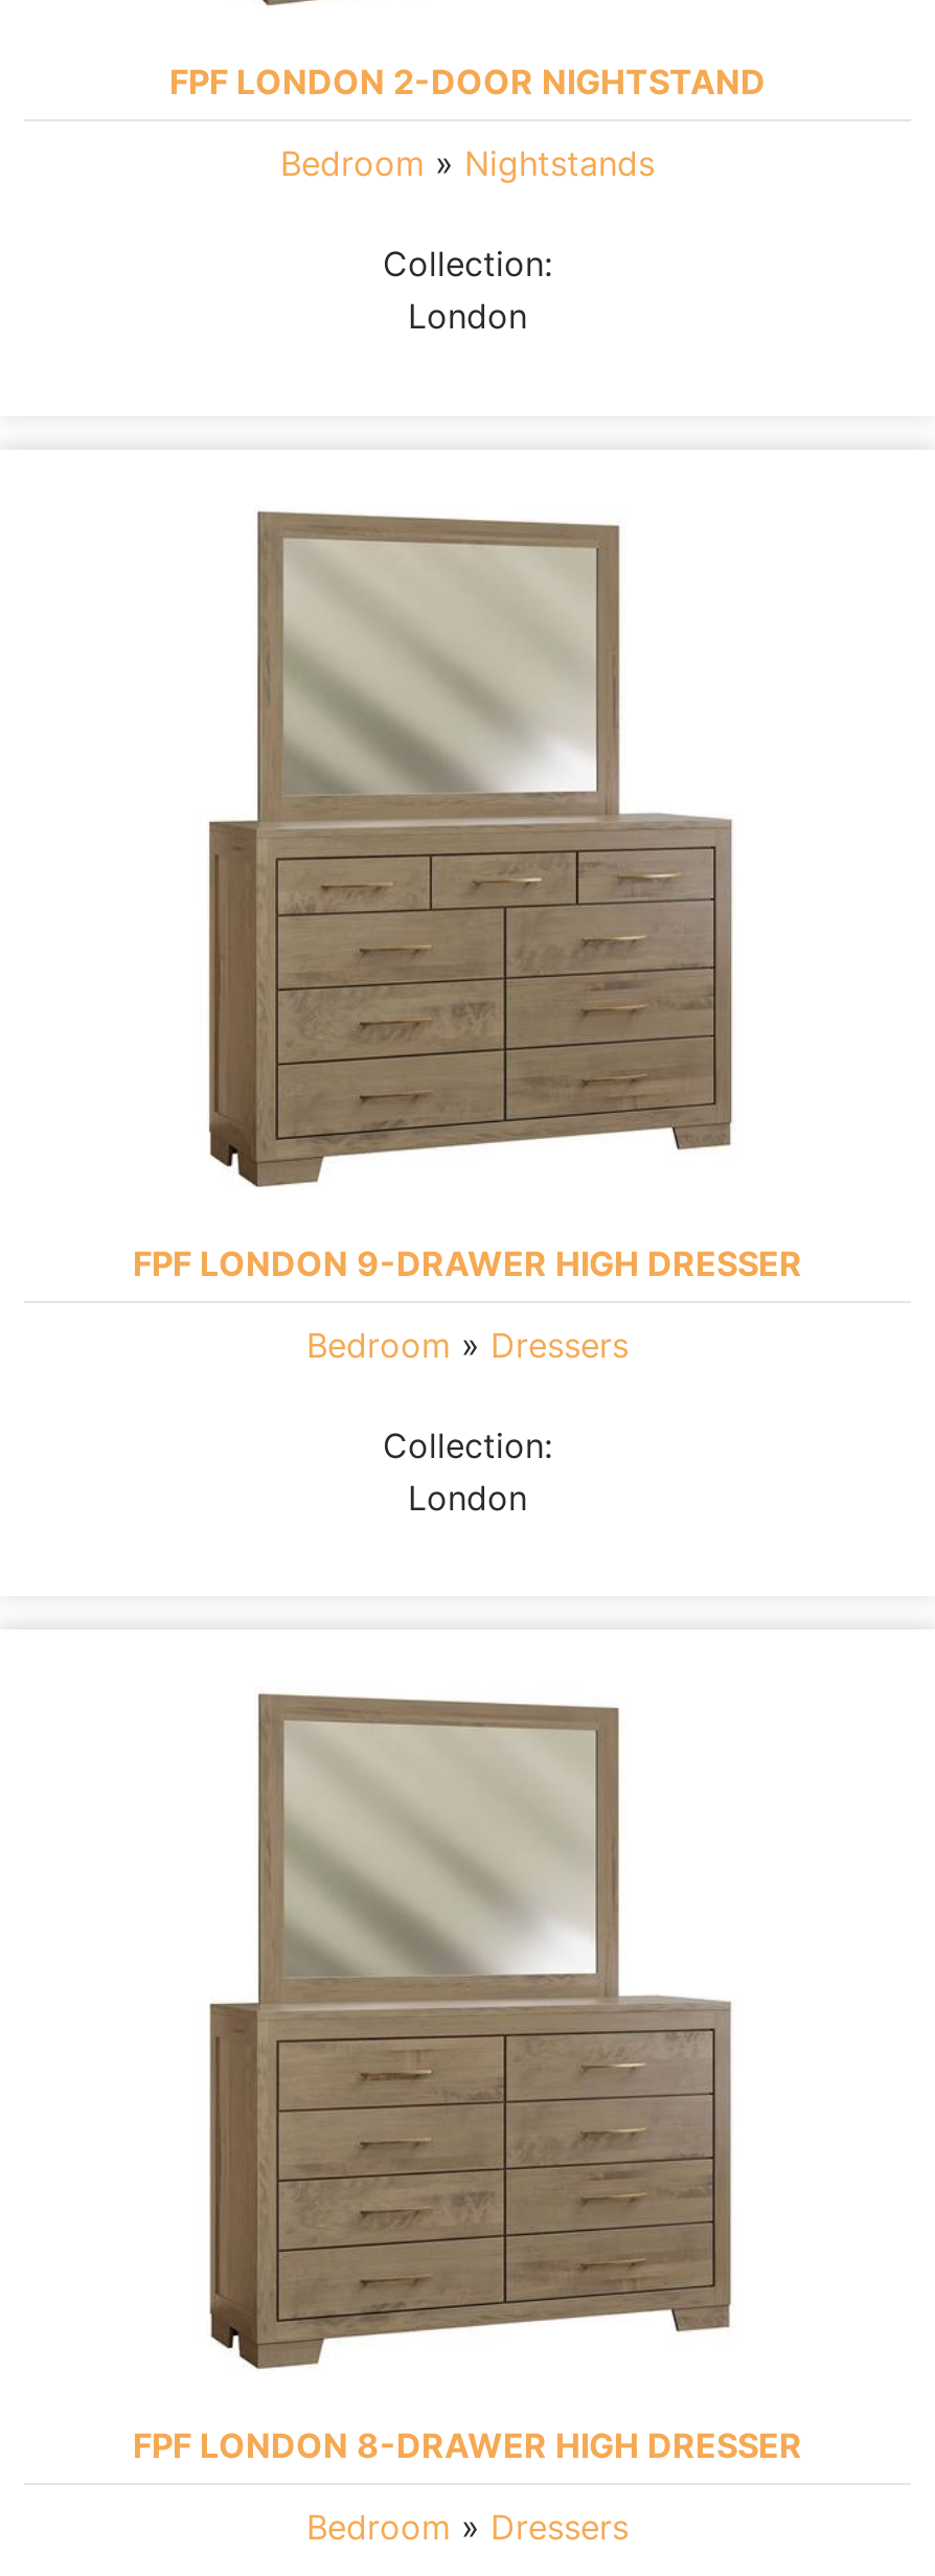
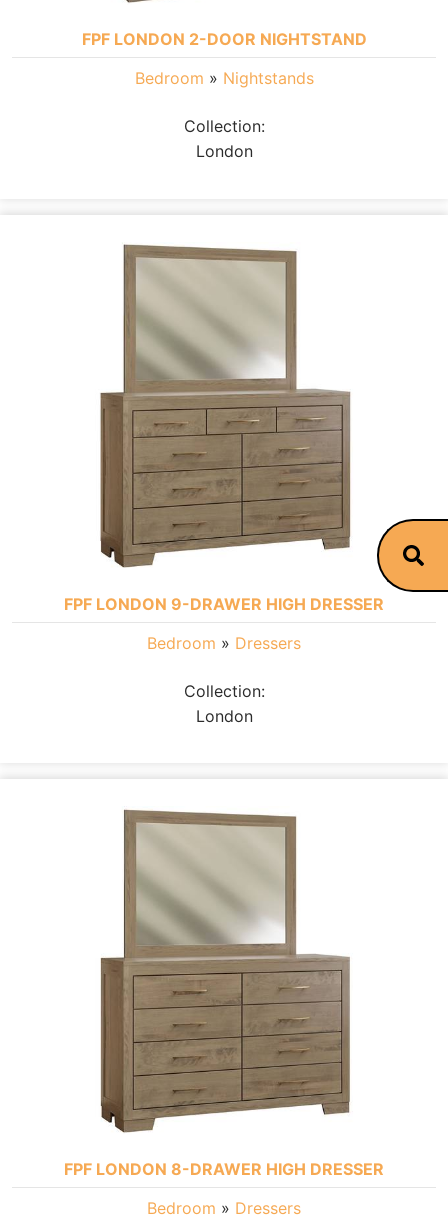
+ [image]
